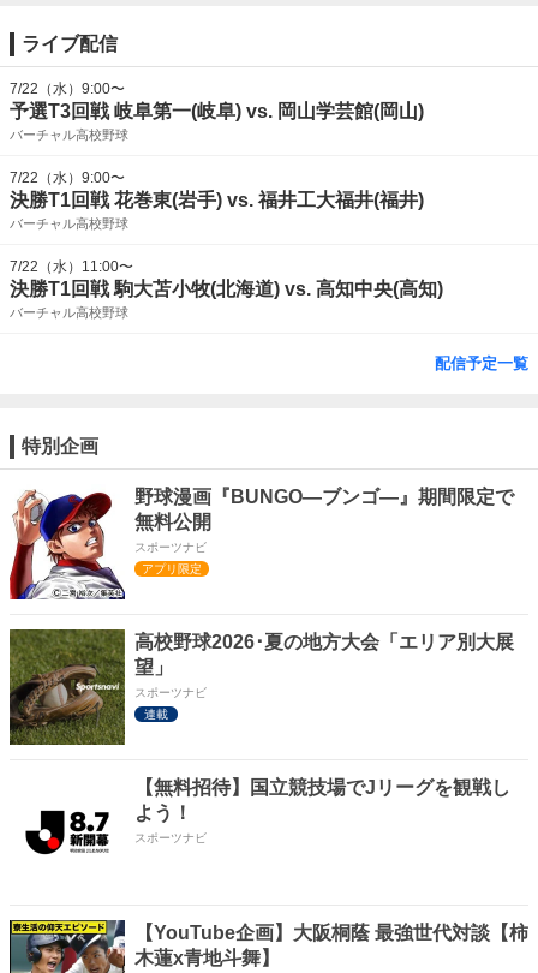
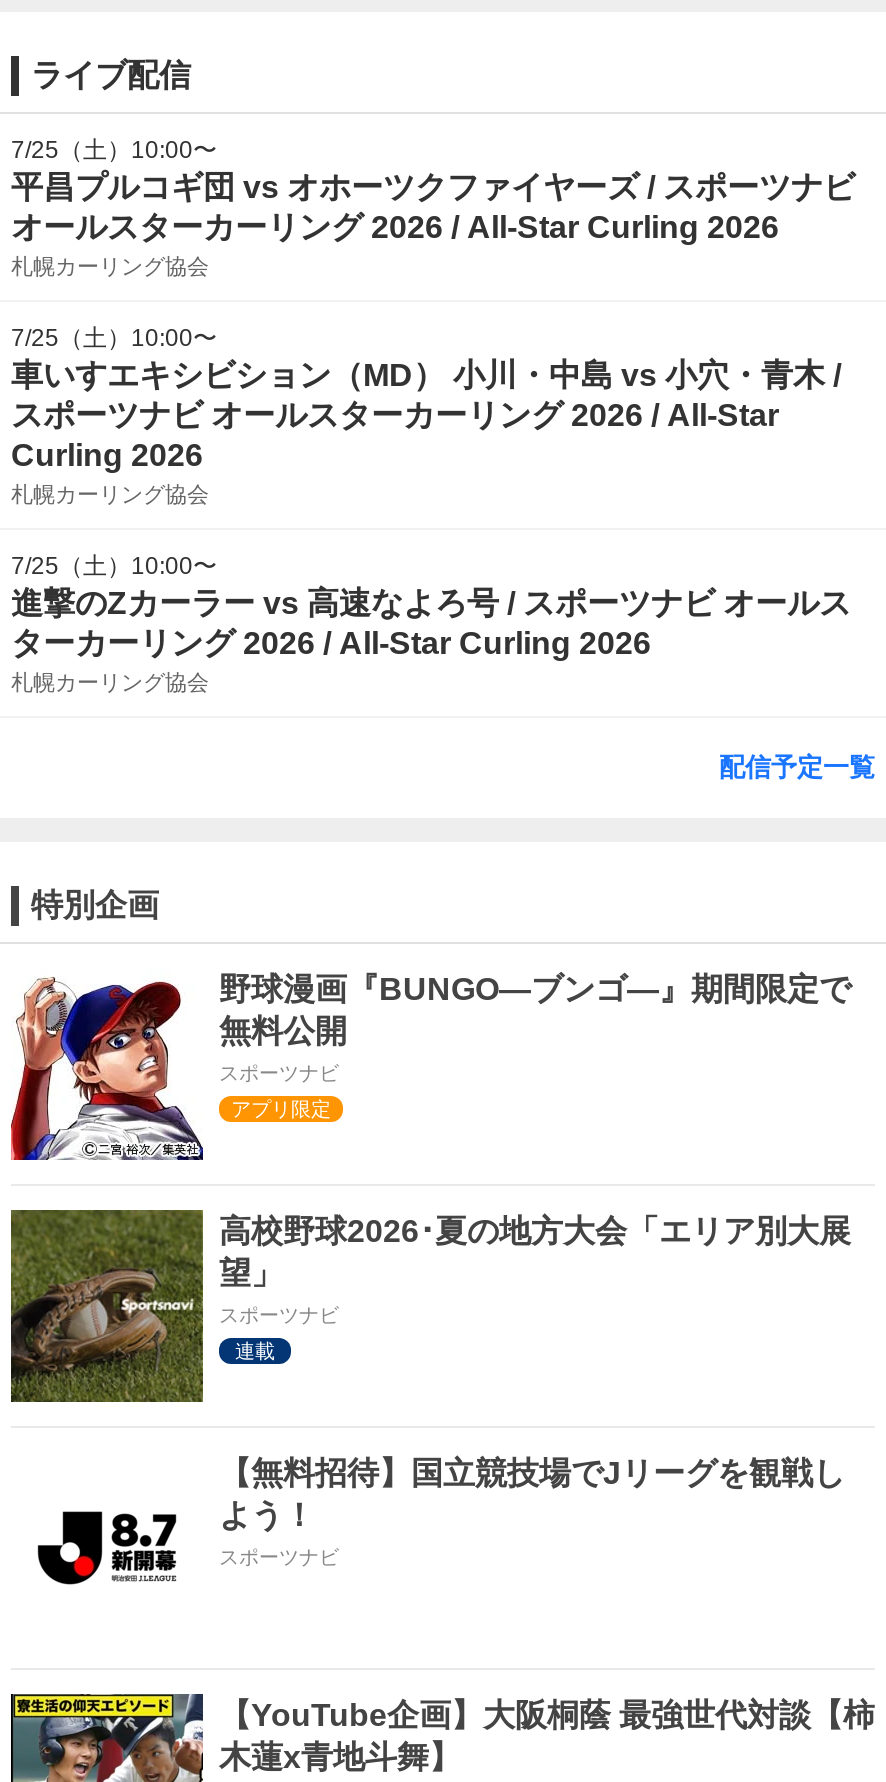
- 7/22（水）9:00〜
- 予選T3回戦 岐阜第一(岐阜) vs. 岡山学芸館(岡山)
- バーチャル高校野球
+ 7/25（土）10:00〜
+ 平昌プルコギ団 vs オホーツクファイヤーズ / スポーツナビ
+ オールスターカーリング 2026 / All-Star Curling 2026
+ 札幌カーリング協会

- 7/22（水）9:00〜
- 決勝T1回戦 花巻東(岩手) vs. 福井工大福井(福井)
- バーチャル高校野球
+ 7/25（土）10:00〜
+ 車いすエキシビション（MD） 小川・中島 vs 小穴・青木 /
+ スポーツナビ オールスターカーリング 2026 / All-Star
+ Curling 2026
+ 札幌カーリング協会

- 7/22（水）11:00〜
- 決勝T1回戦 駒大苫小牧(北海道) vs. 高知中央(高知)
- バーチャル高校野球
+ 7/25（土）10:00〜
+ 進撃のZカーラー vs 高速なよろ号 / スポーツナビ オールス
+ ターカーリング 2026 / All-Star Curling 2026
+ 札幌カーリング協会
